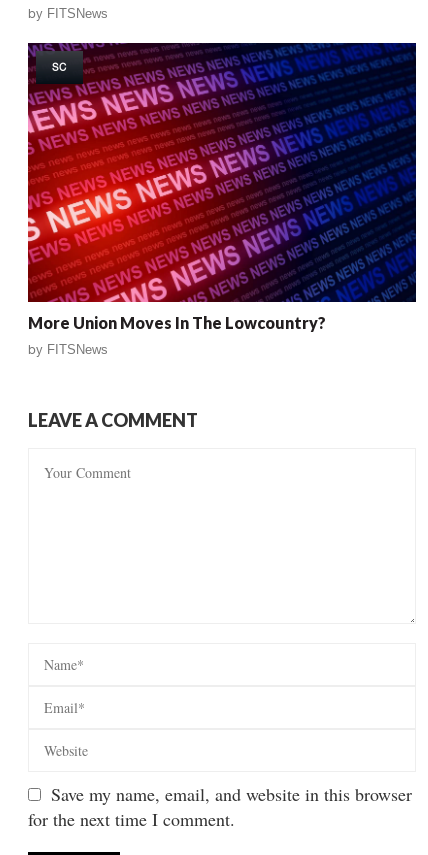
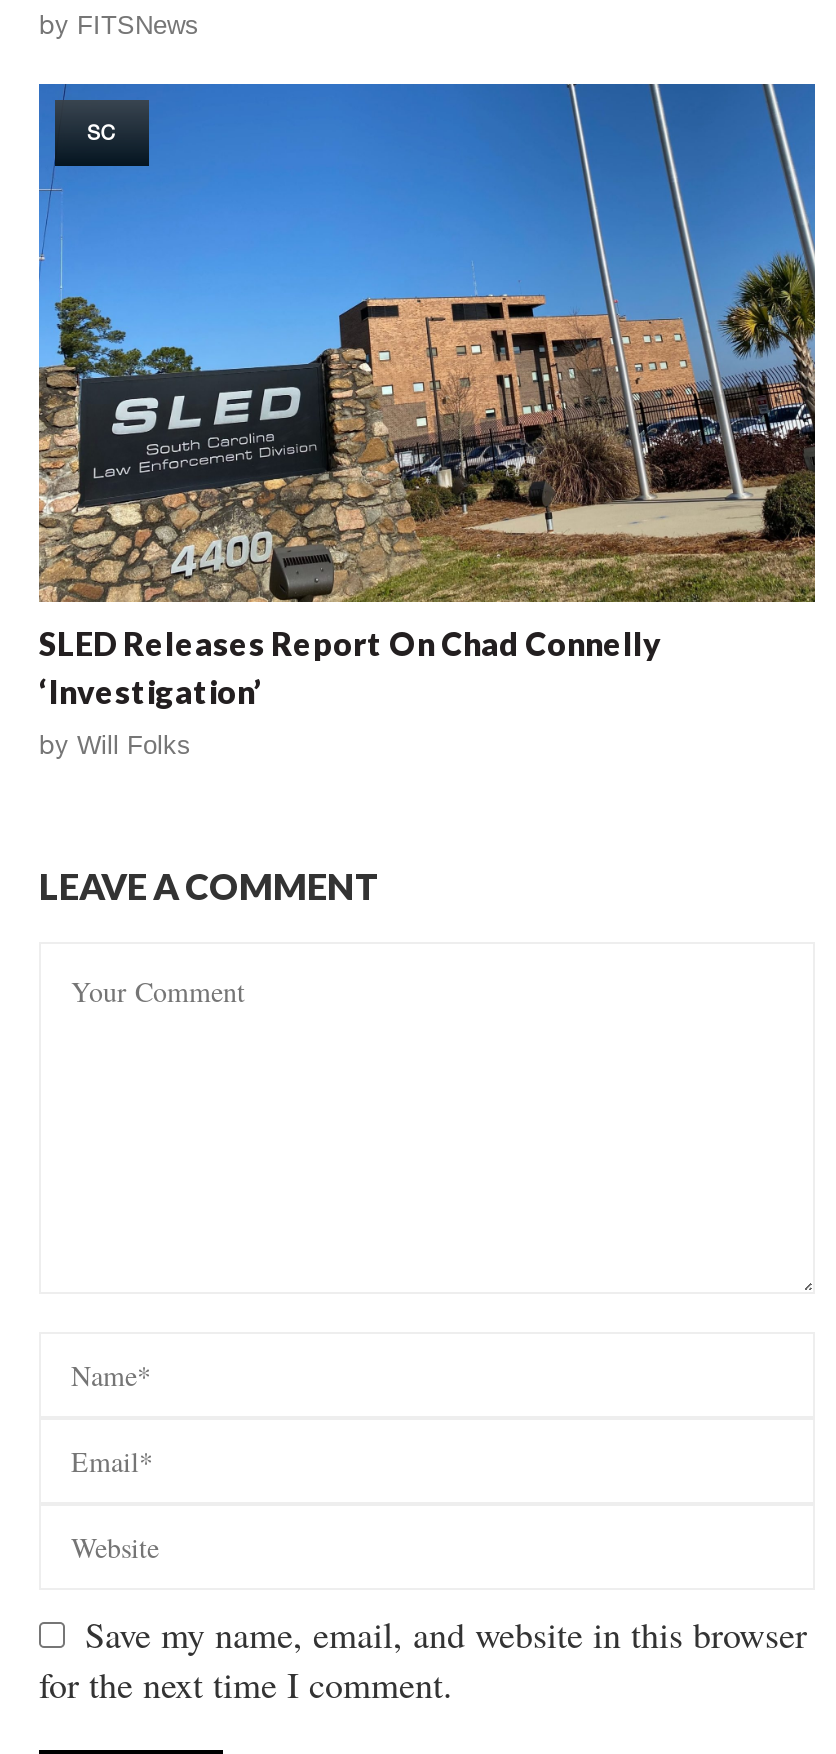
- [image]
- More Union Moves In The Lowcountry?
+ [image]
+ SLED Releases Report On Chad Connelly
+ ‘Investigation’

- by FITSNews
+ by Will Folks
